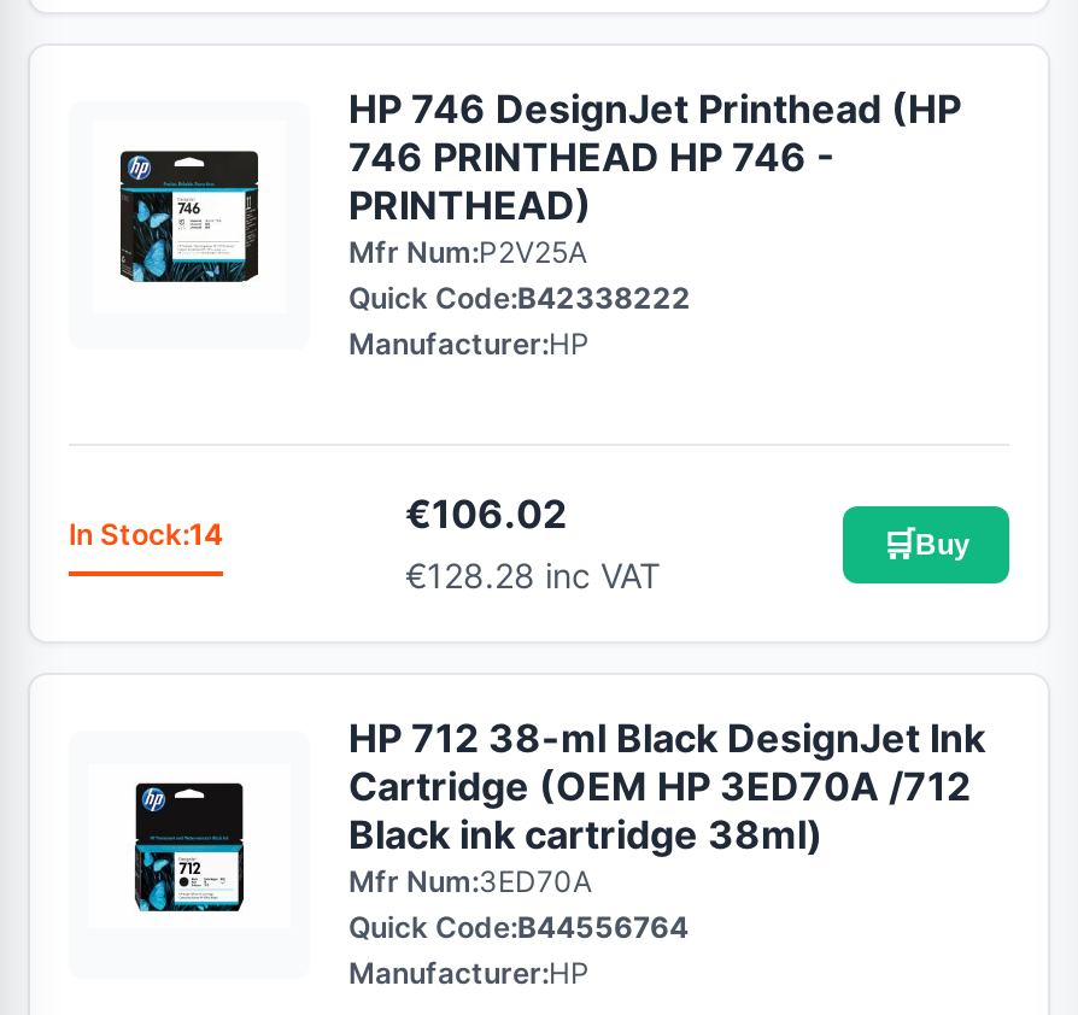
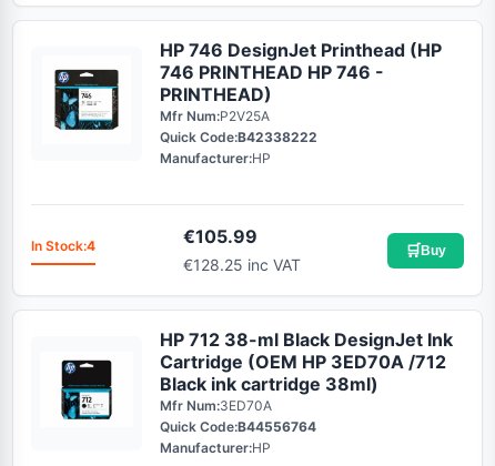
- €106.02
+ €105.99

- In Stock:14
+ In Stock:4

- €128.28 inc VAT
+ €128.25 inc VAT
